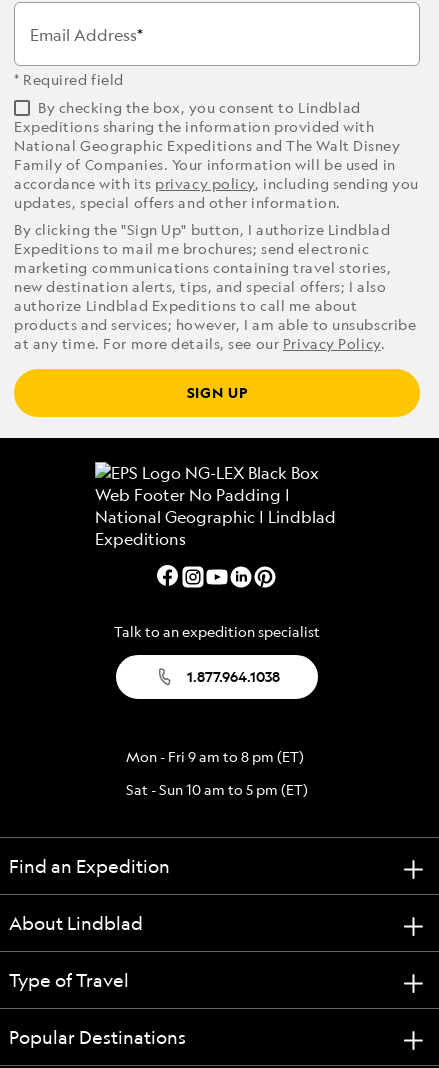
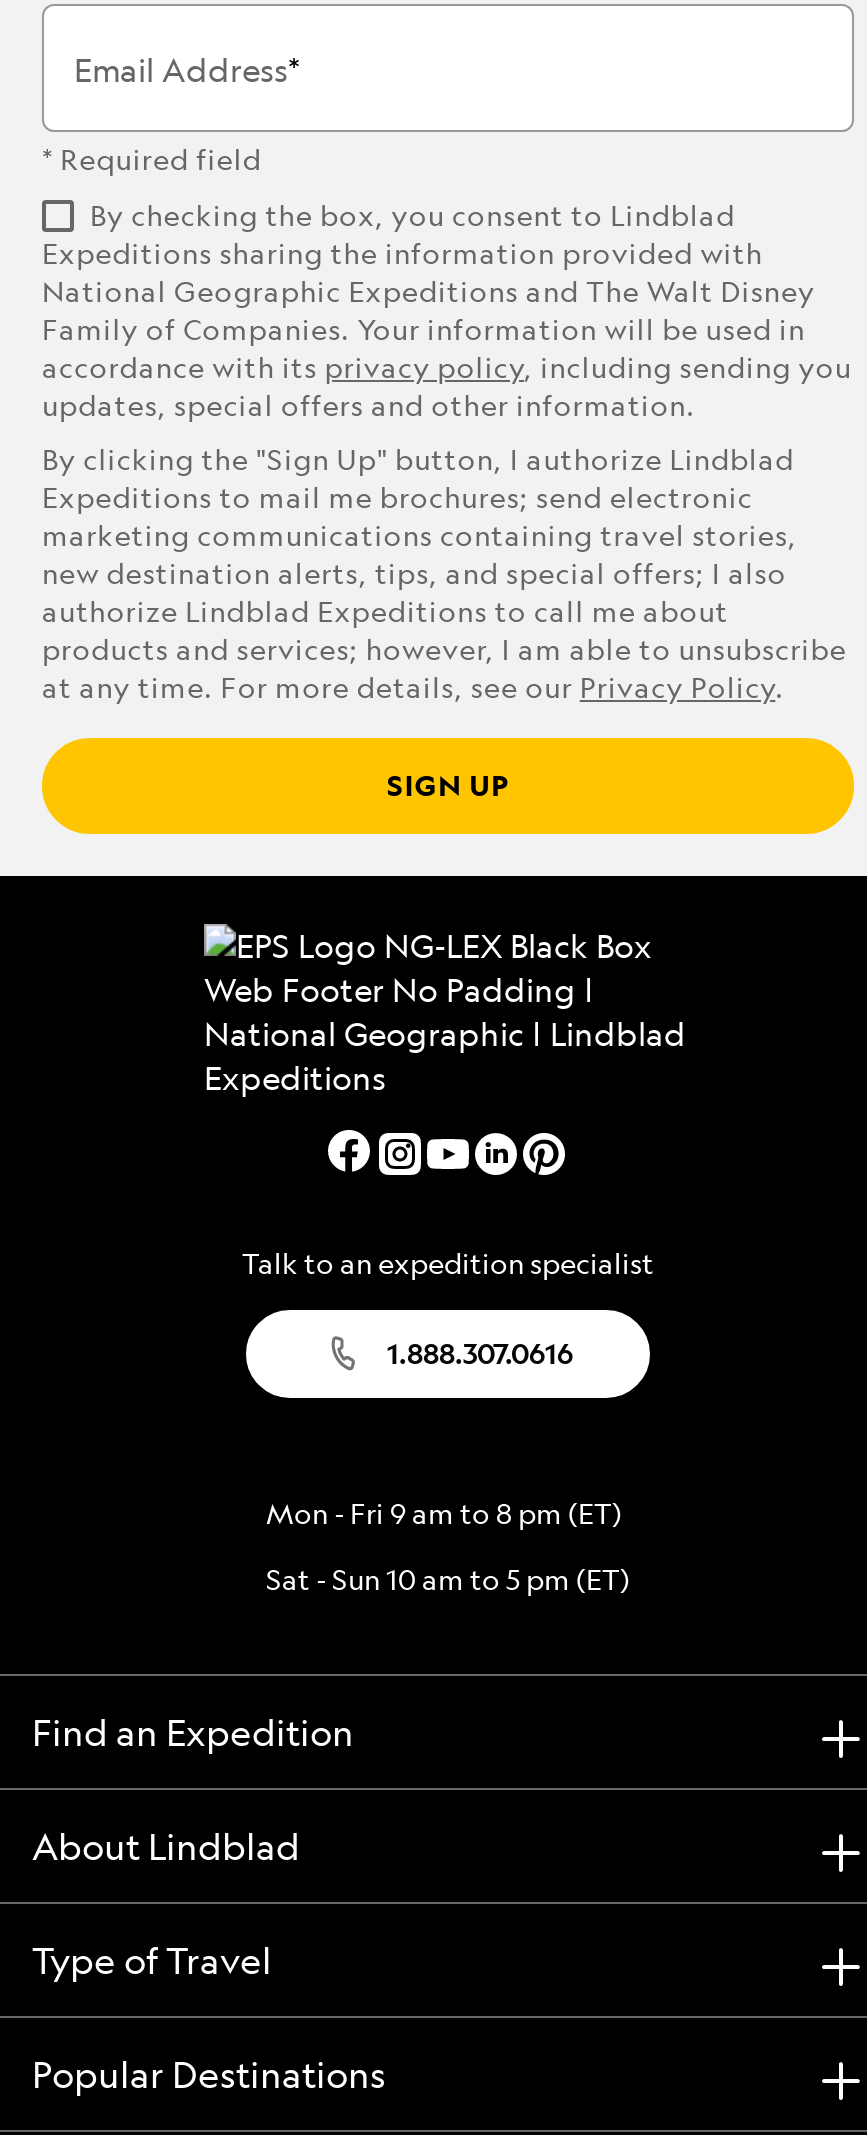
- 1.877.964.1038
+ 1.888.307.0616
